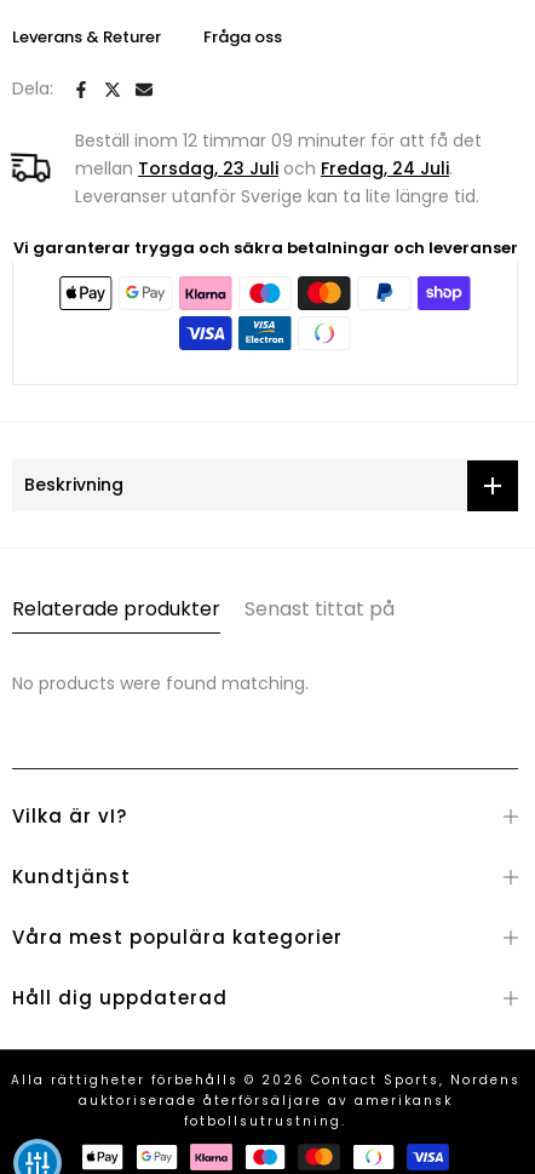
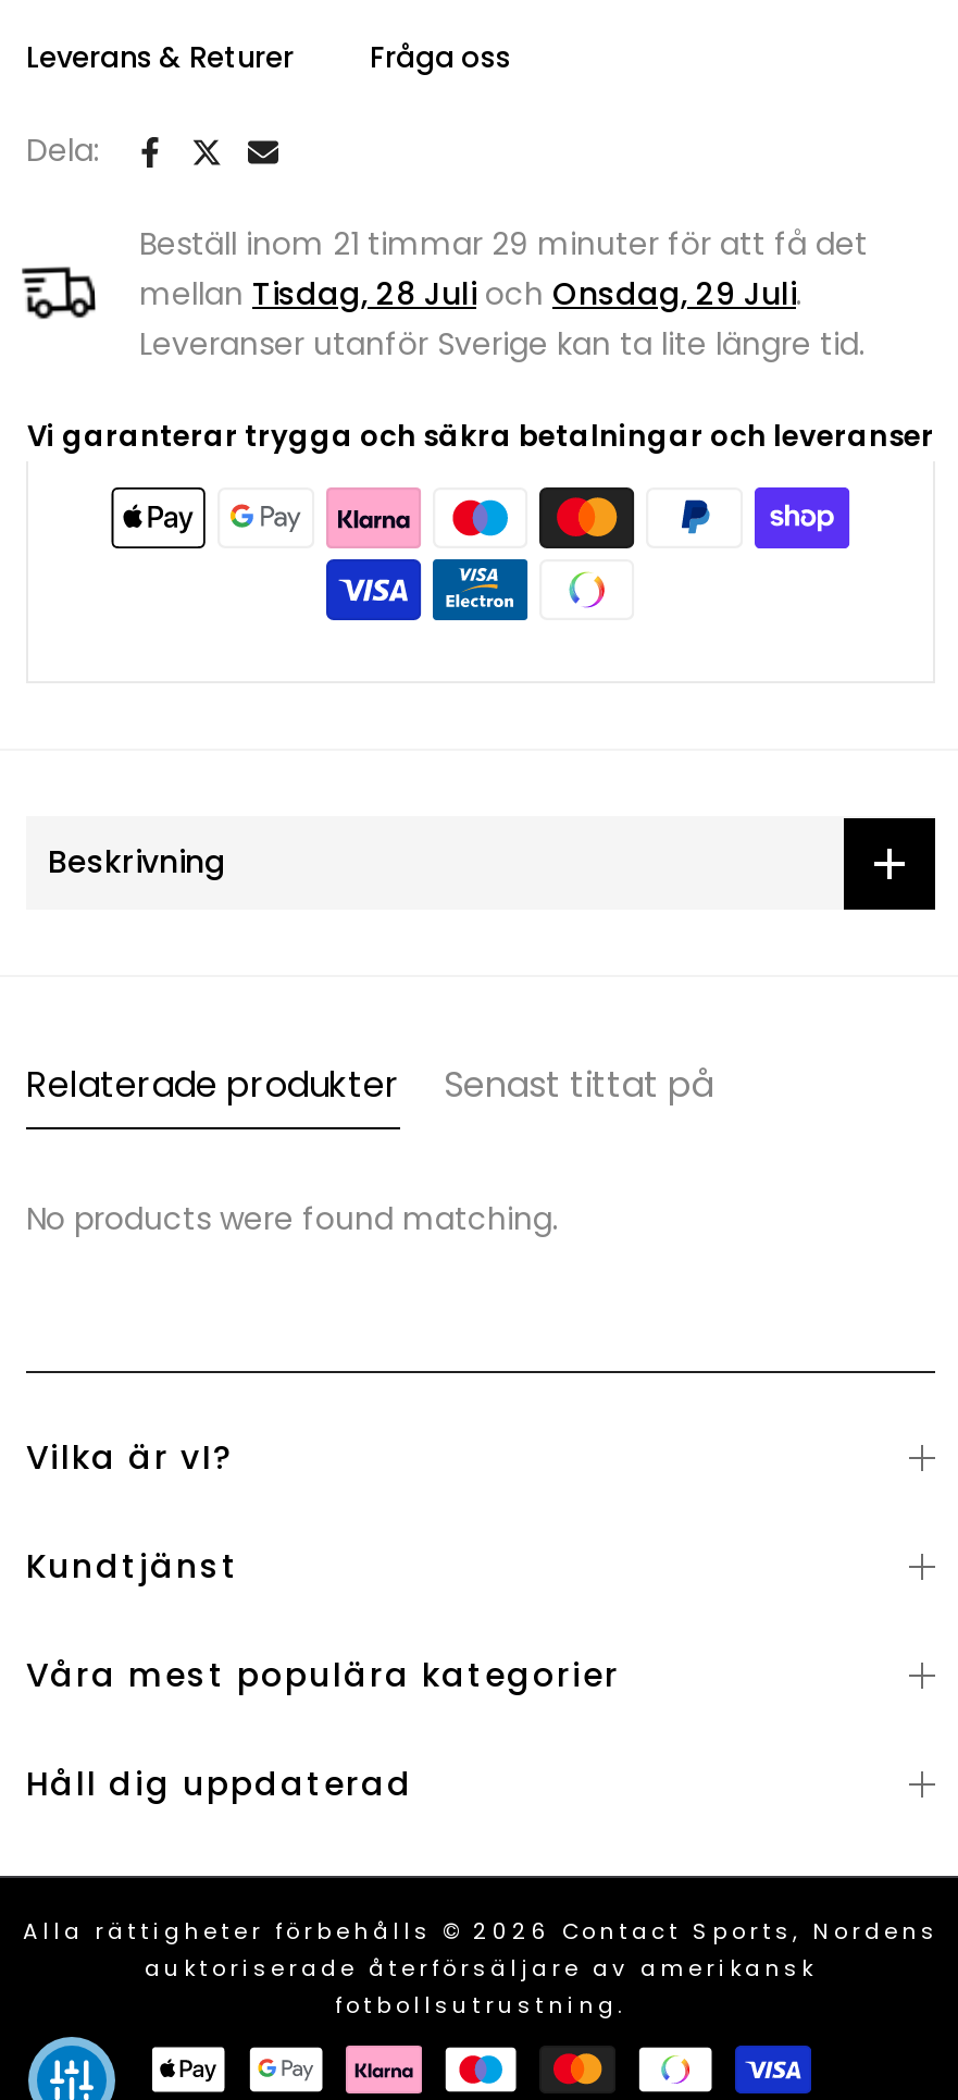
- Beställ inom 12 timmar 09 minuter för att få det
+ Beställ inom 21 timmar 29 minuter för att få det

- mellan Torsdag, 23 Juli och Fredag, 24 Juli.
+ mellan Tisdag, 28 Juli och Onsdag, 29 Juli.
